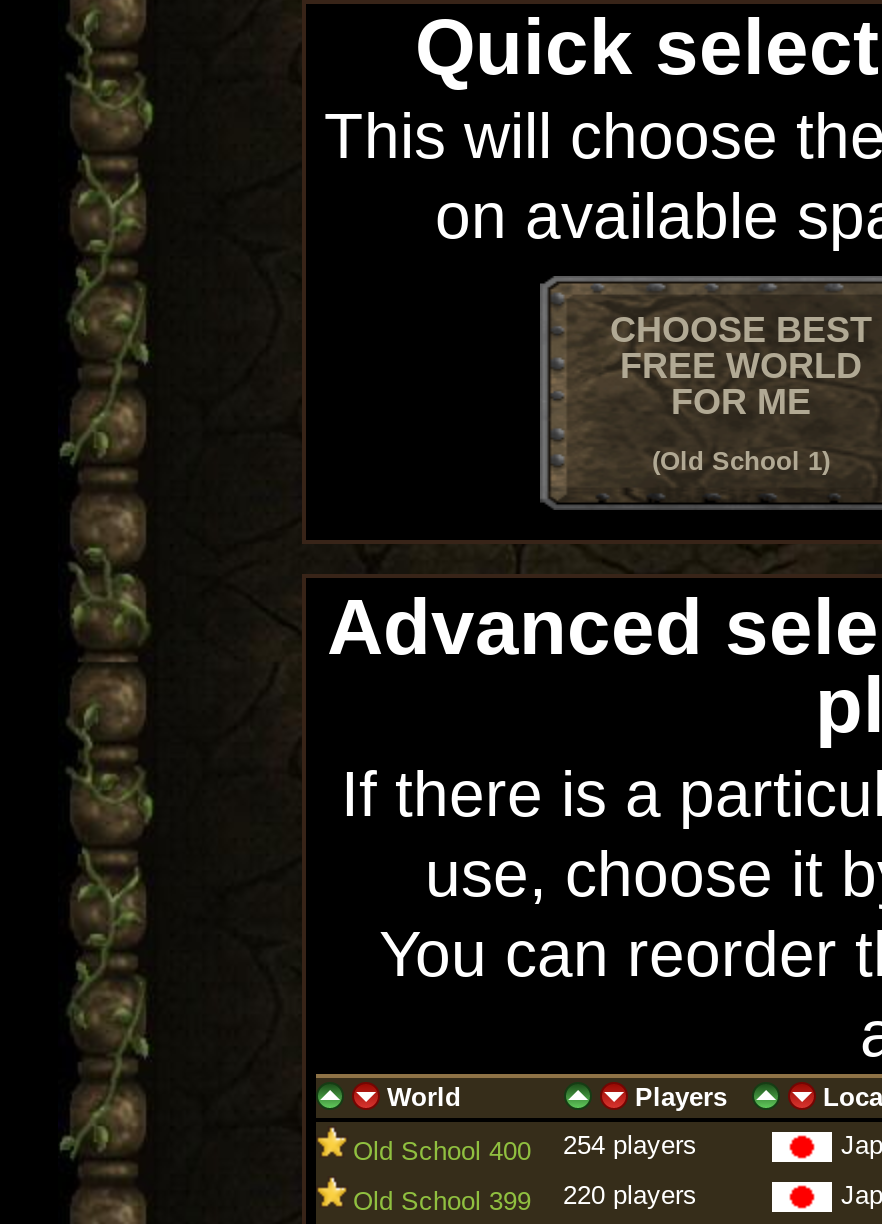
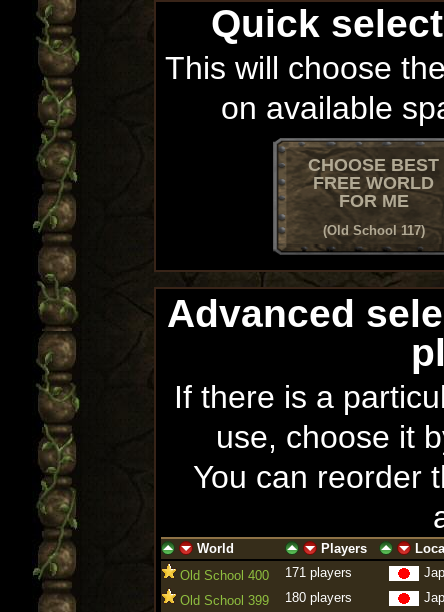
- (Old School 1)
+ (Old School 117)

- Old School 400 254 players
+ Old School 400 171 players

- Old School 399 220 players
+ Old School 399 180 players
